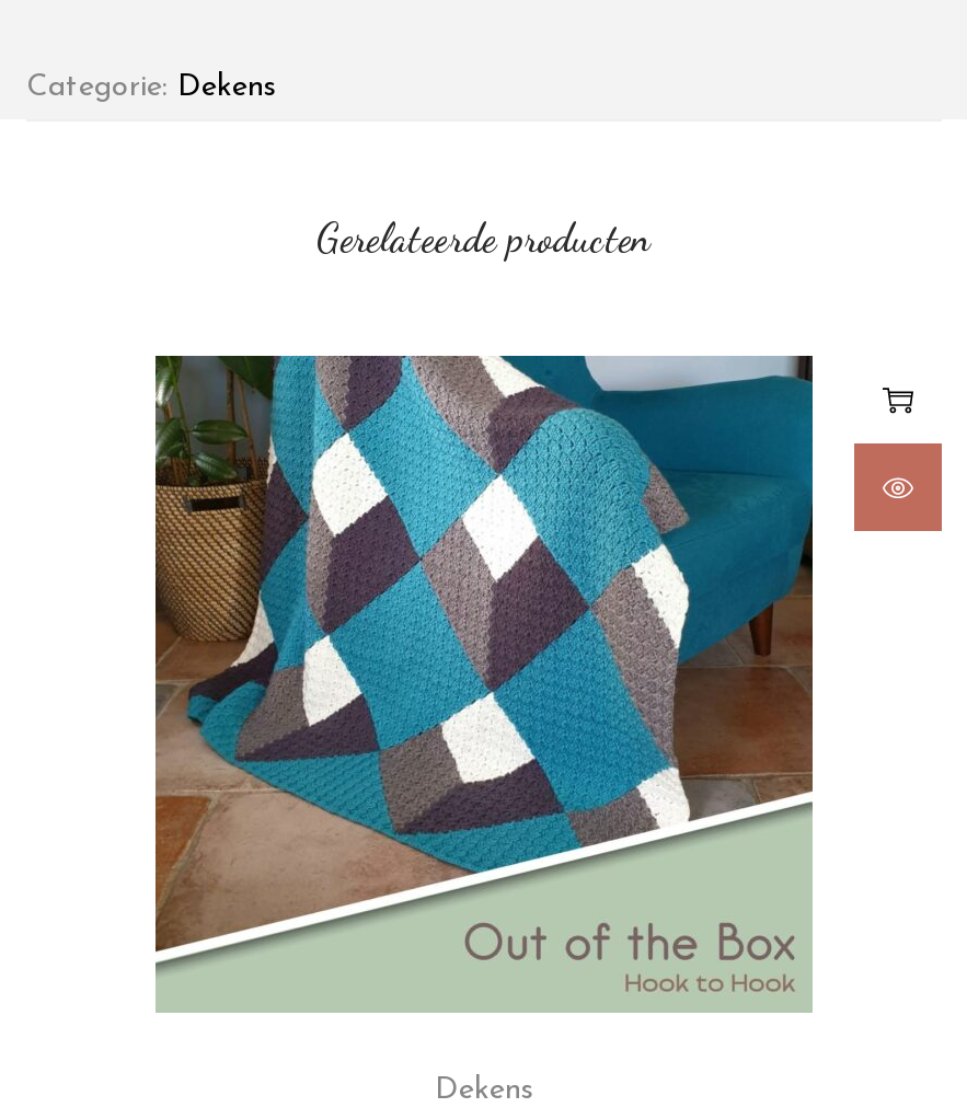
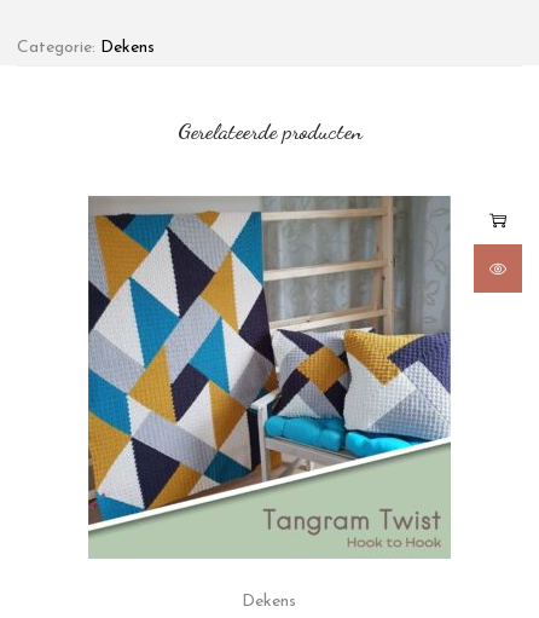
- [image]
+ [image]
